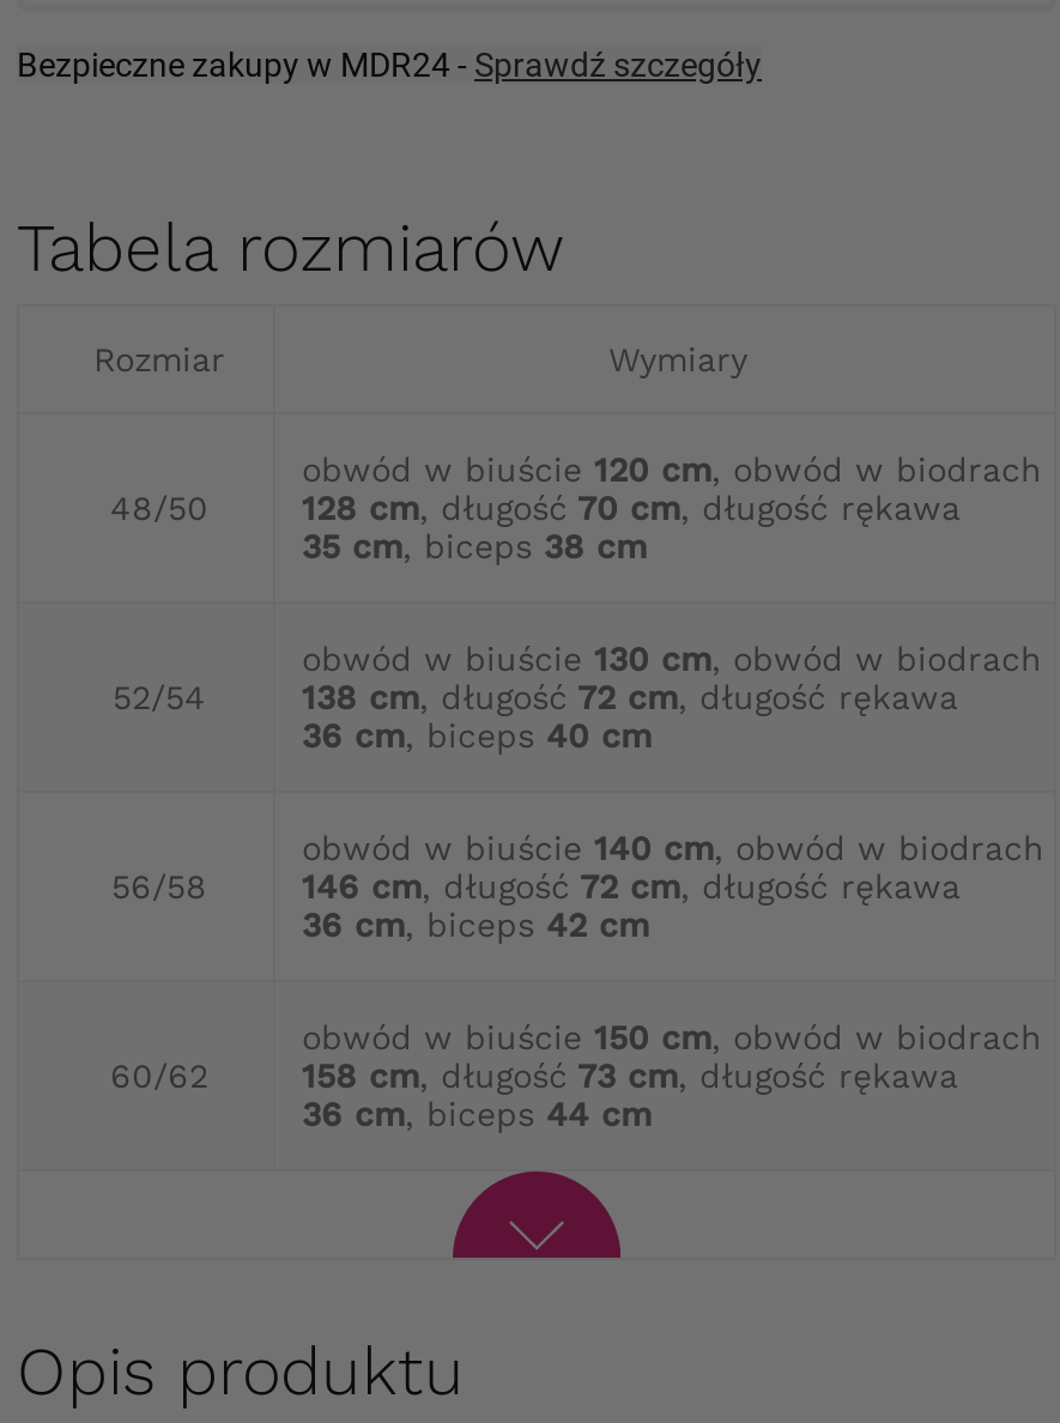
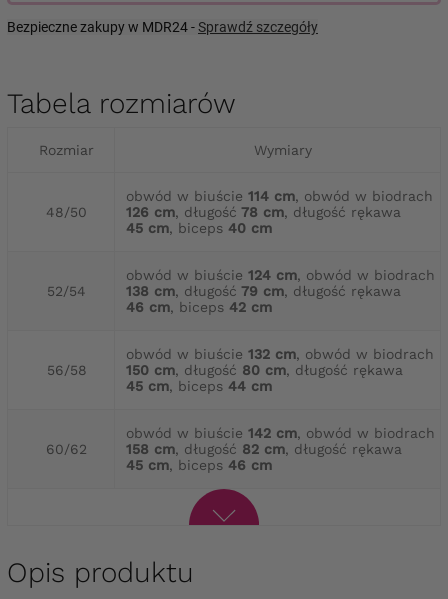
- obwód w biuście 120 cm, obwód w biodrach
+ obwód w biuście 114 cm, obwód w biodrach

- 128 cm, długość 70 cm, długość rękawa
+ 126 cm, długość 78 cm, długość rękawa

- 35 cm, biceps 38 cm
+ 45 cm, biceps 40 cm

- obwód w biuście 130 cm, obwód w biodrach
+ obwód w biuście 124 cm, obwód w biodrach

- 138 cm, długość 72 cm, długość rękawa
+ 138 cm, długość 79 cm, długość rękawa

- 36 cm, biceps 40 cm
+ 46 cm, biceps 42 cm

- obwód w biuście 140 cm, obwód w biodrach
+ obwód w biuście 132 cm, obwód w biodrach

- 146 cm, długość 72 cm, długość rękawa
+ 150 cm, długość 80 cm, długość rękawa

- 36 cm, biceps 42 cm
+ 45 cm, biceps 44 cm

- obwód w biuście 150 cm, obwód w biodrach
+ obwód w biuście 142 cm, obwód w biodrach

- 158 cm, długość 73 cm, długość rękawa
+ 158 cm, długość 82 cm, długość rękawa

- 36 cm, biceps 44 cm
+ 45 cm, biceps 46 cm
